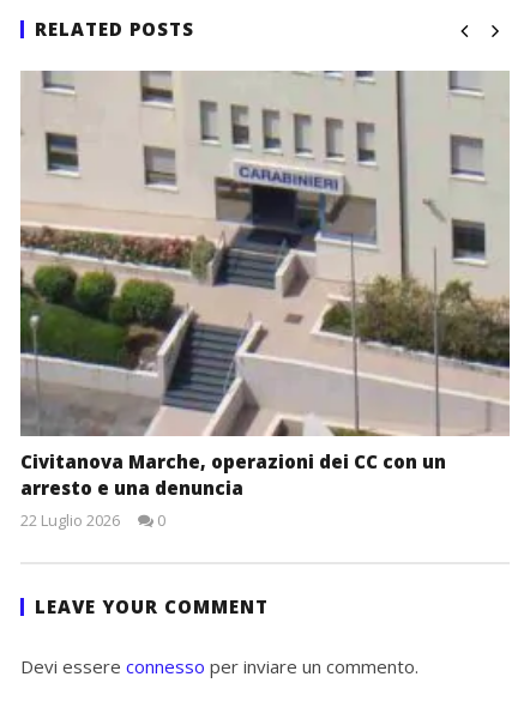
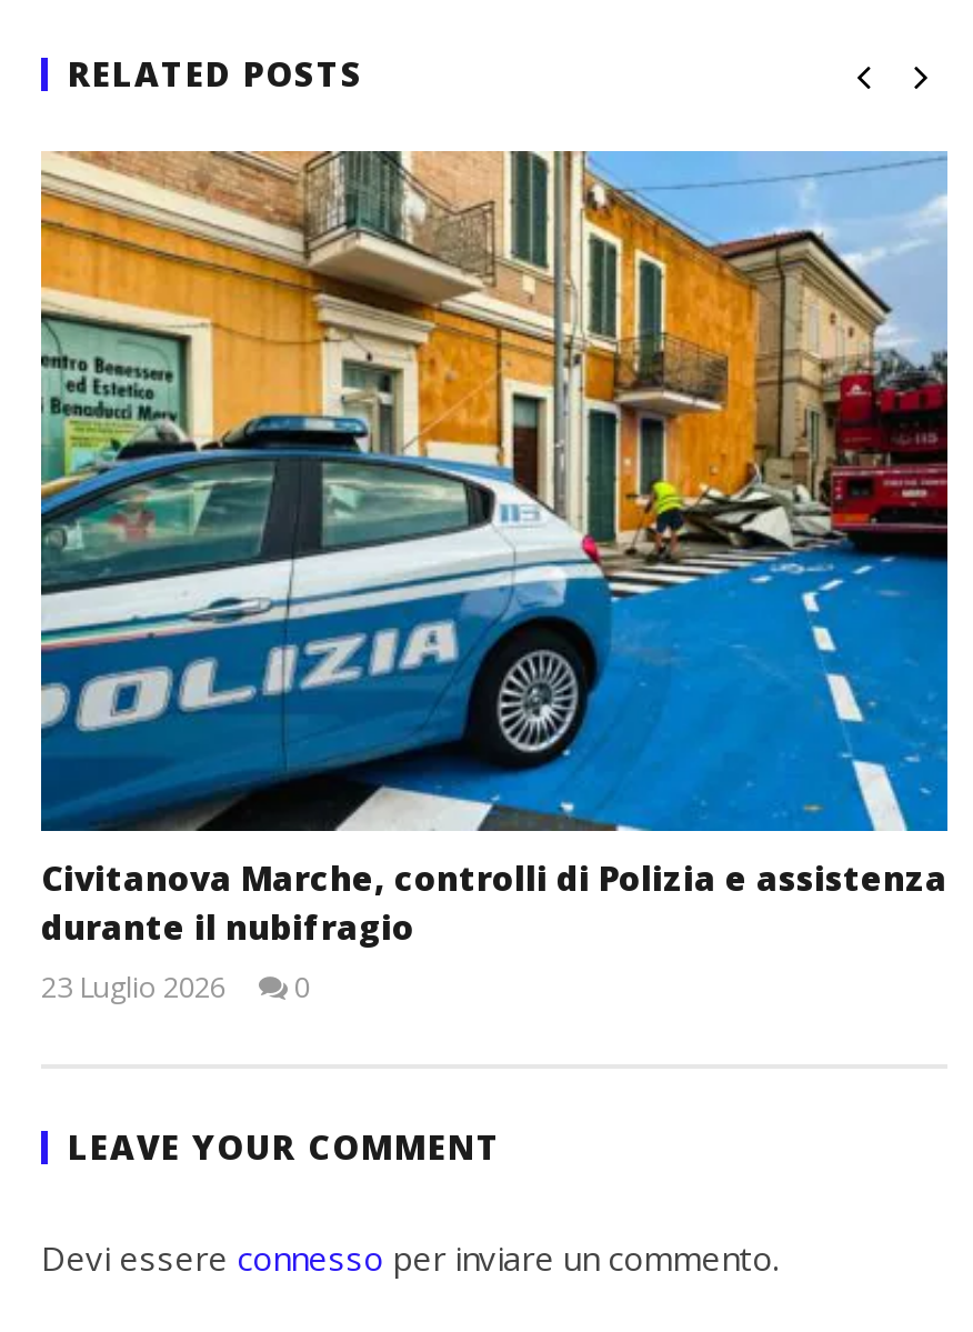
- [image]
- Civitanova Marche, operazioni dei CC con un
- arresto e una denuncia
- 22 Luglio 2026
+ [image]
+ Civitanova Marche, controlli di Polizia e assistenza
+ durante il nubifragio
+ 23 Luglio 2026
